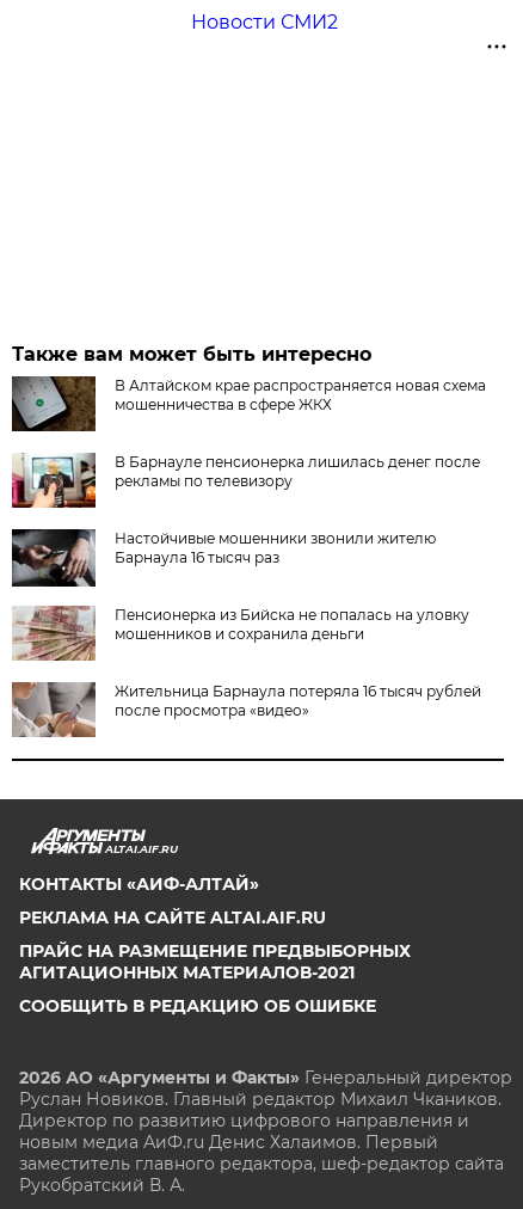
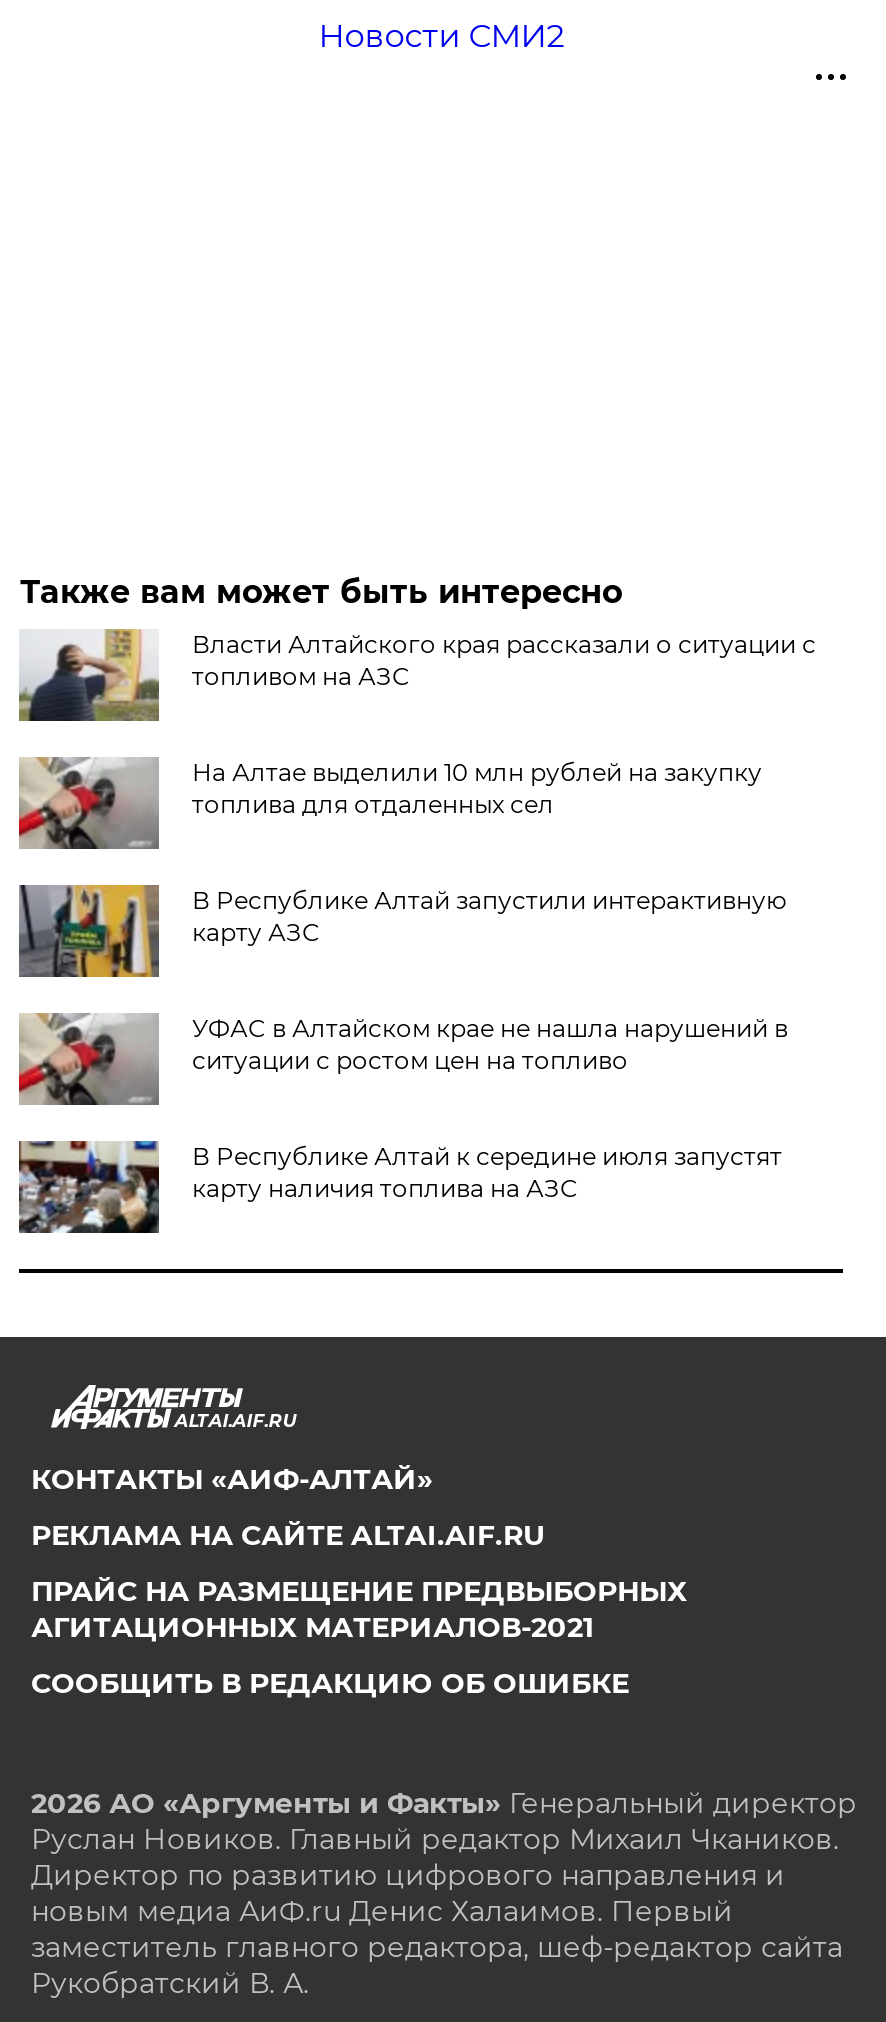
- [image]
- В Алтайском крае распространяется новая схема
- мошенничества в сфере ЖКХ
+ [image]
+ Власти Алтайского края рассказали о ситуации с
+ топливом на АЗС

- [image]
- В Барнауле пенсионерка лишилась денег после
- рекламы по телевизору
+ [image]
+ На Алтае выделили 10 млн рублей на закупку
+ топлива для отдаленных сел

- [image]
- Настойчивые мошенники звонили жителю
- Барнаула 16 тысяч раз
+ [image]
+ В Республике Алтай запустили интерактивную
+ карту АЗС

- [image]
- Пенсионерка из Бийска не попалась на уловку
- мошенников и сохранила деньги
+ [image]
+ УФАС в Алтайском крае не нашла нарушений в
+ ситуации с ростом цен на топливо

- [image]
- Жительница Барнаула потеряла 16 тысяч рублей
- после просмотра «видео»
+ [image]
+ В Республике Алтай к середине июля запустят
+ карту наличия топлива на АЗС
